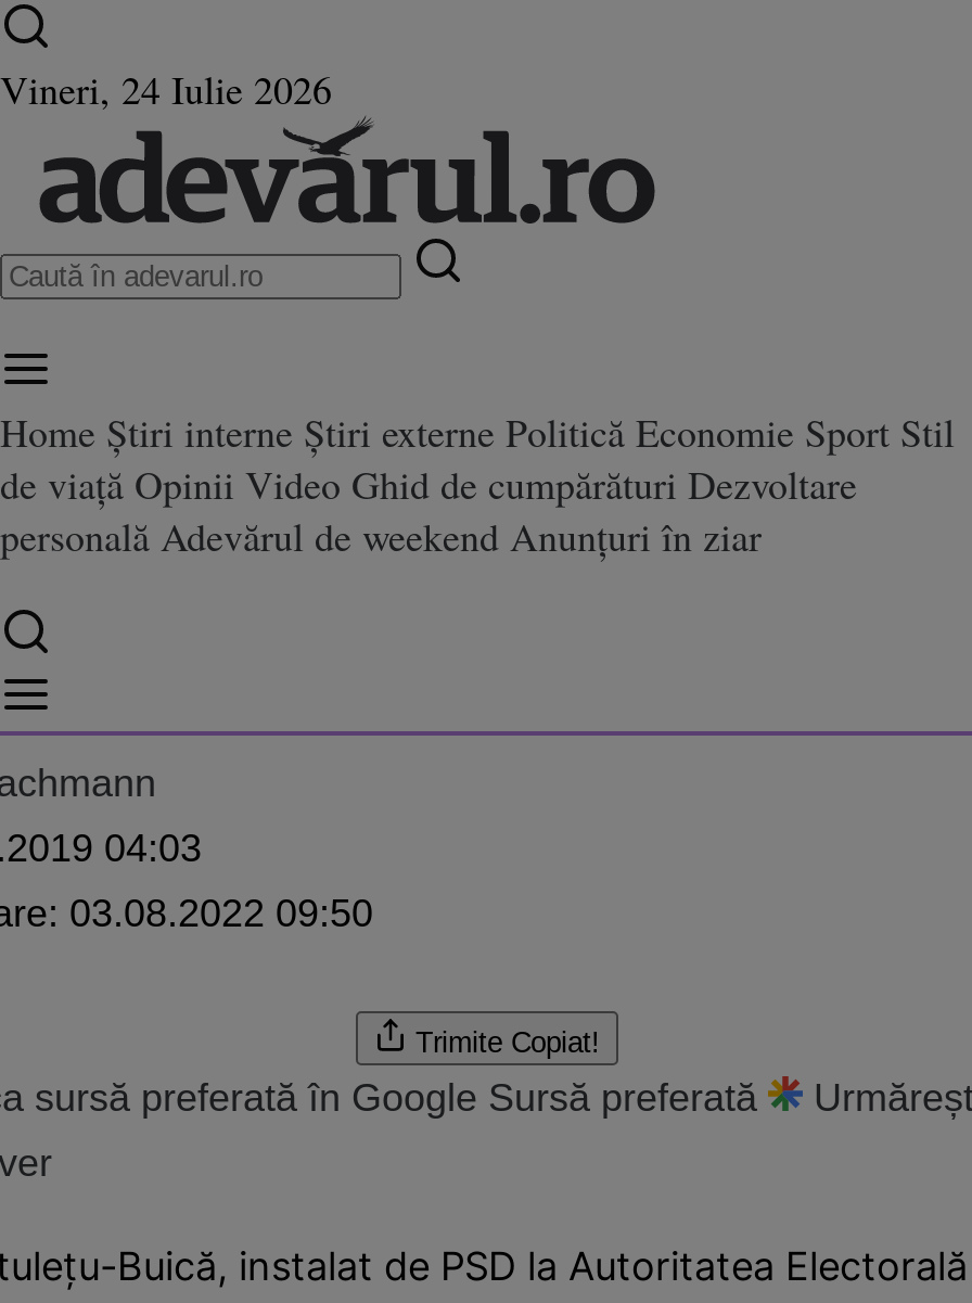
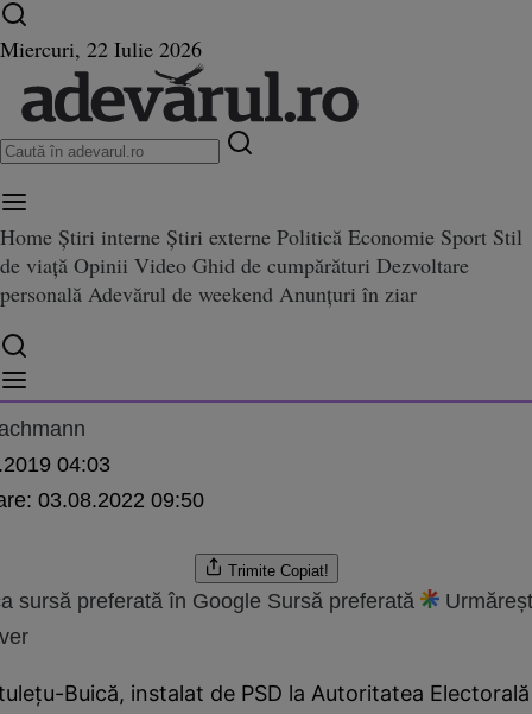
- Vineri, 24 Iulie 2026
+ Miercuri, 22 Iulie 2026
